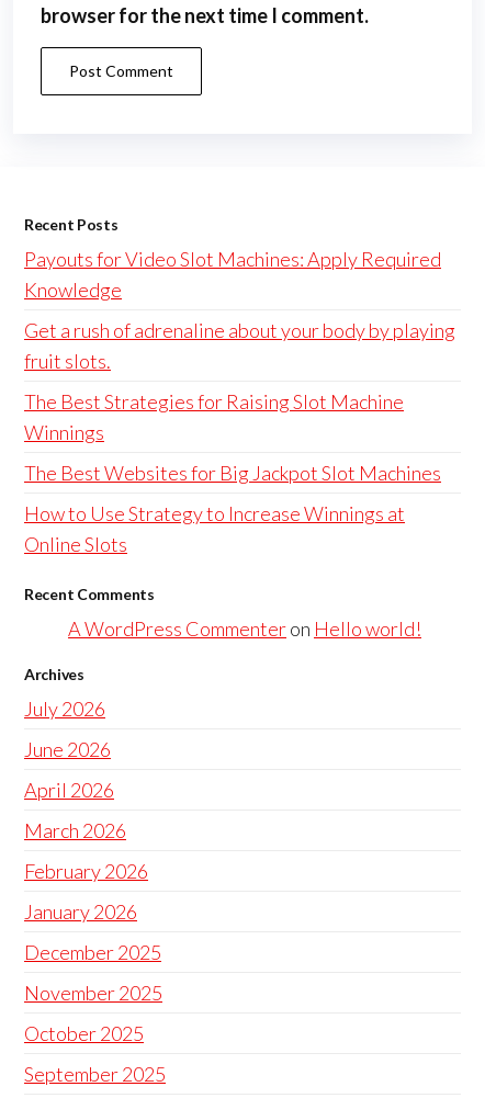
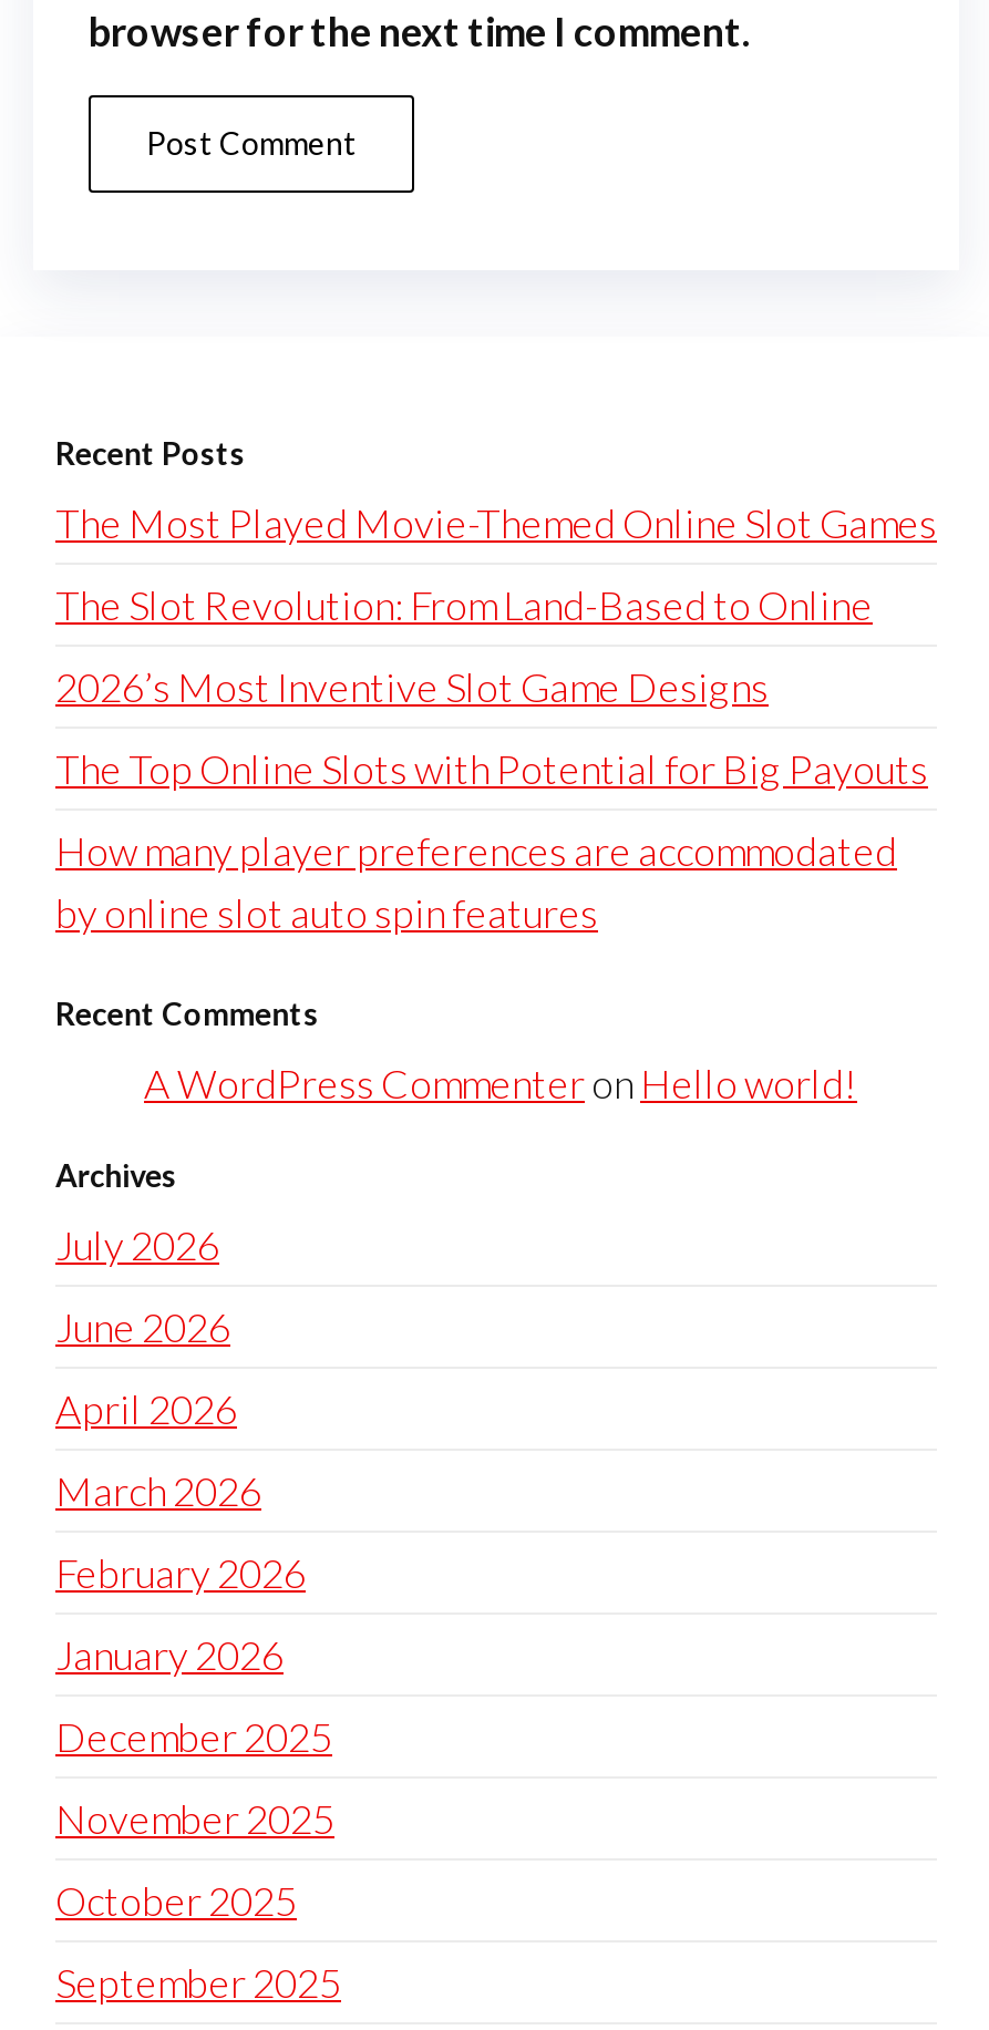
- Payouts for Video Slot Machines: Apply Required
- Knowledge
+ The Most Played Movie-Themed Online Slot Games

- Get a rush of adrenaline about your body by playing
- fruit slots.
+ The Slot Revolution: From Land-Based to Online

- The Best Strategies for Raising Slot Machine
- Winnings
+ 2026’s Most Inventive Slot Game Designs

- The Best Websites for Big Jackpot Slot Machines
+ The Top Online Slots with Potential for Big Payouts

- How to Use Strategy to Increase Winnings at
- Online Slots
+ How many player preferences are accommodated
+ by online slot auto spin features
